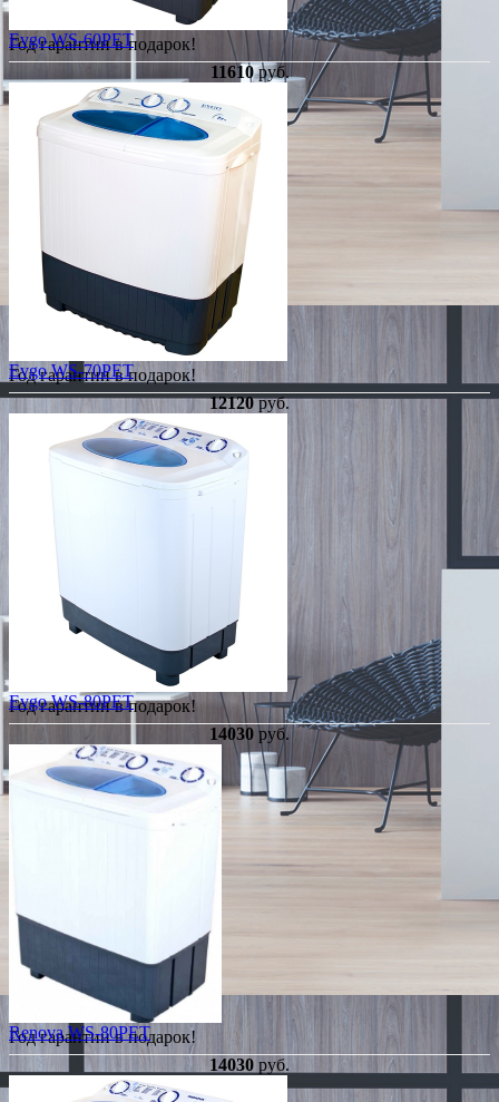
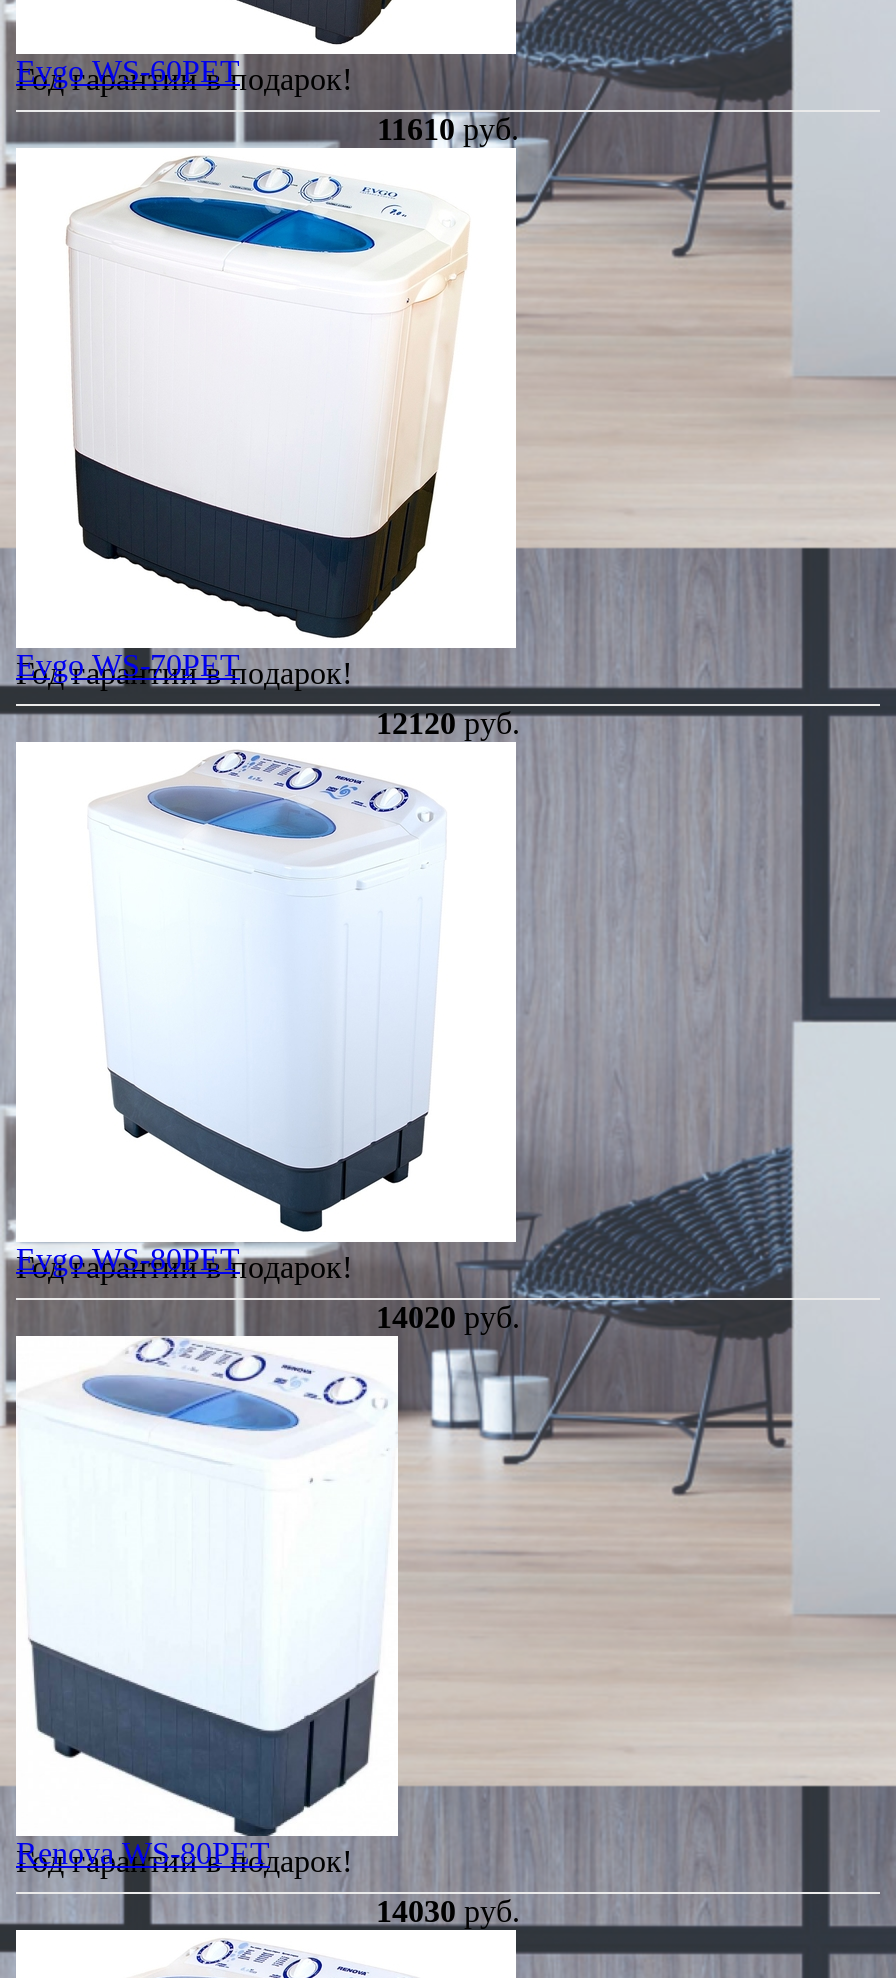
- 14030 руб.
+ 14020 руб.
